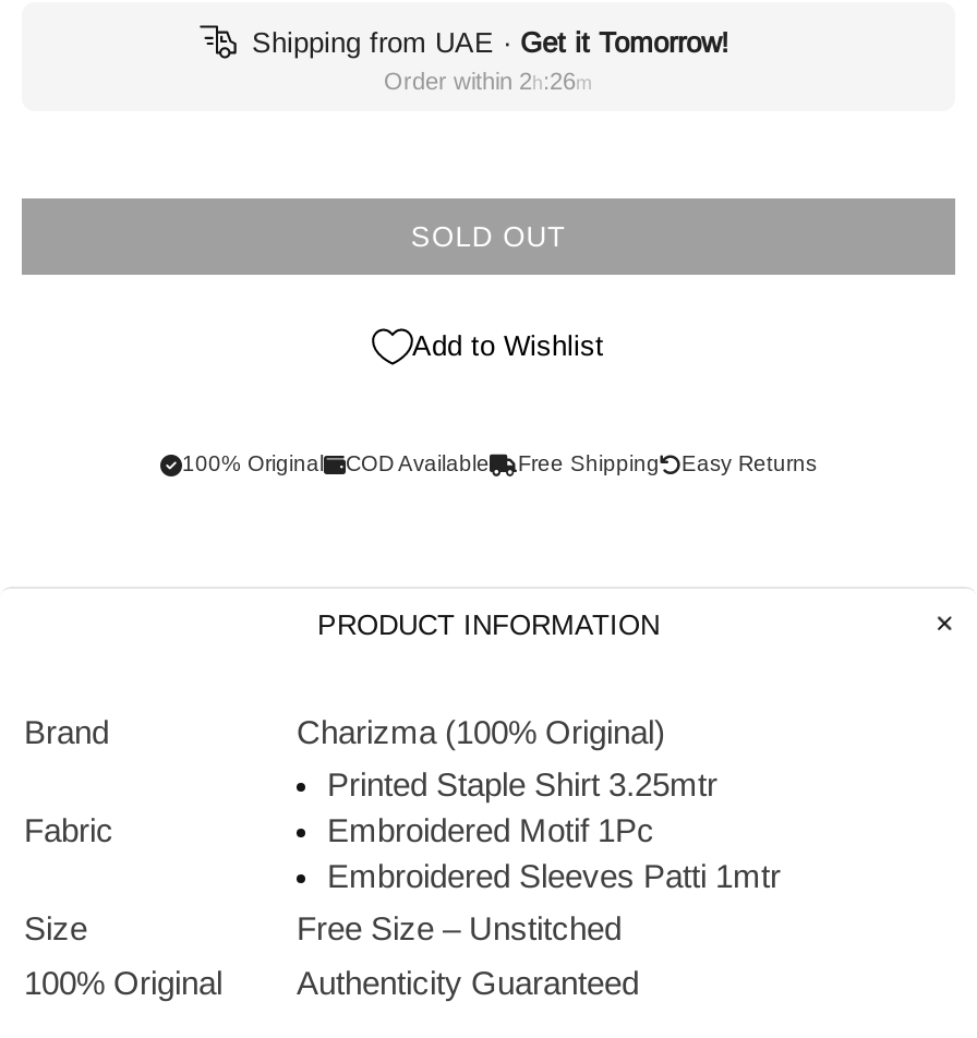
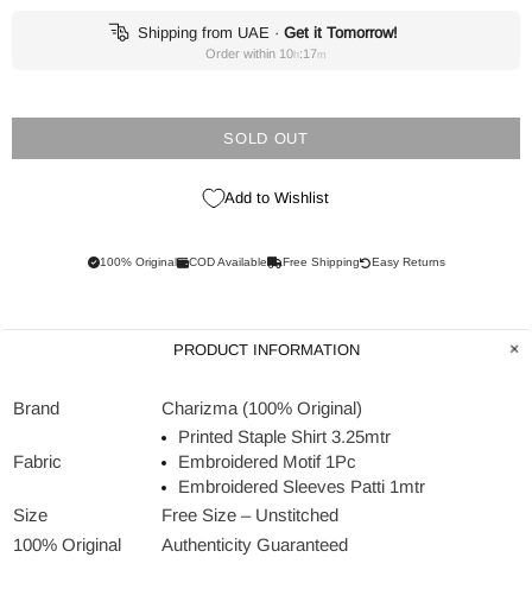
- Order within 2h:26m
+ Order within 10h:17m
